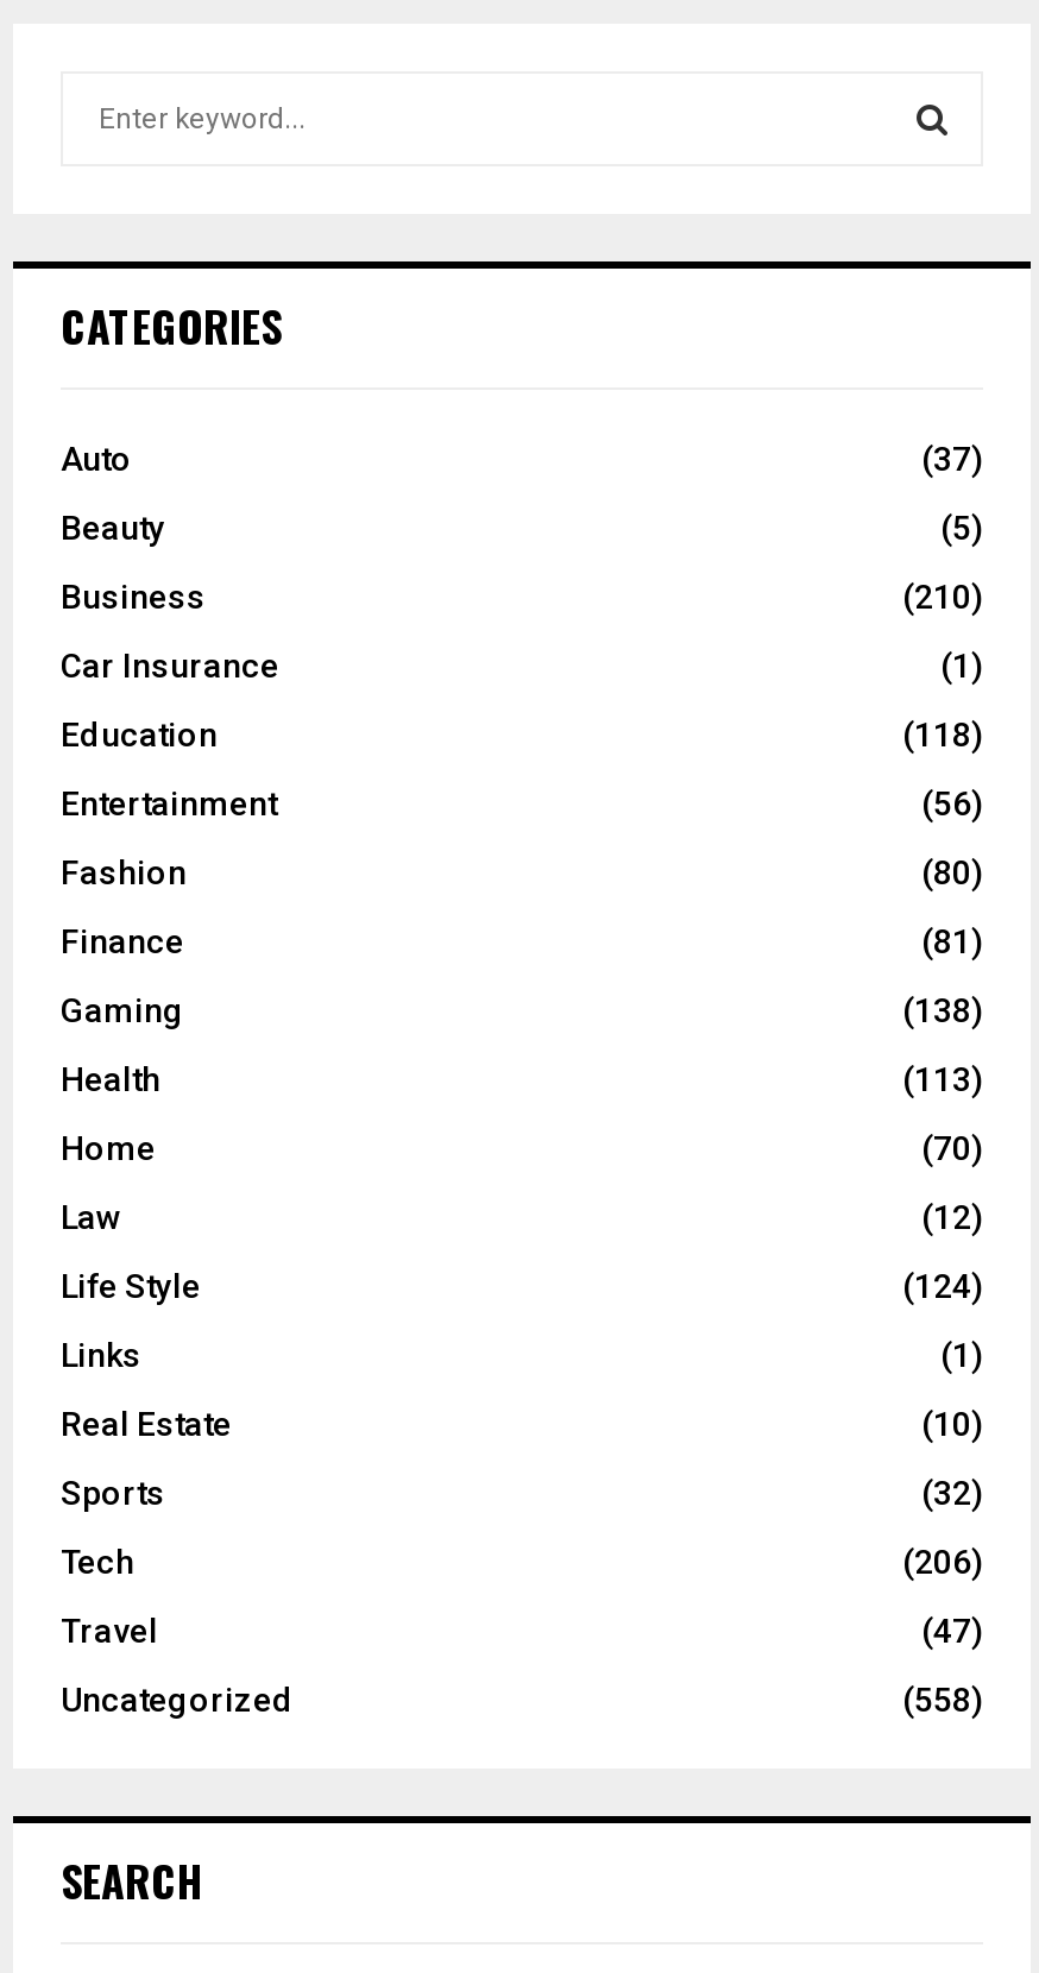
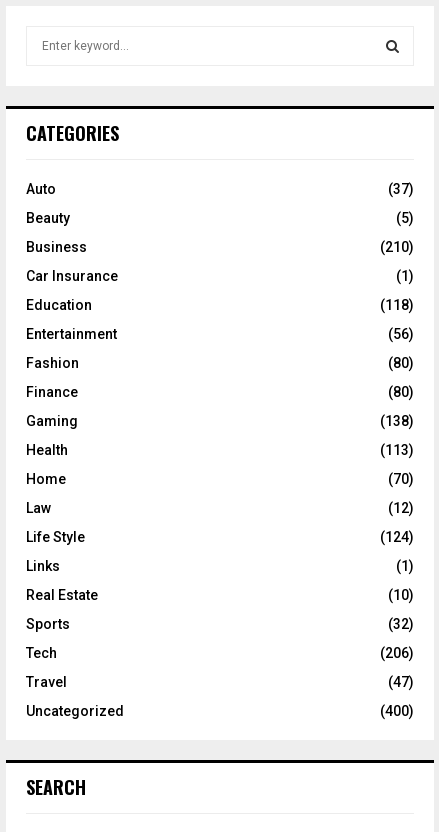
- (81)
+ (80)

- (558)
+ (400)
